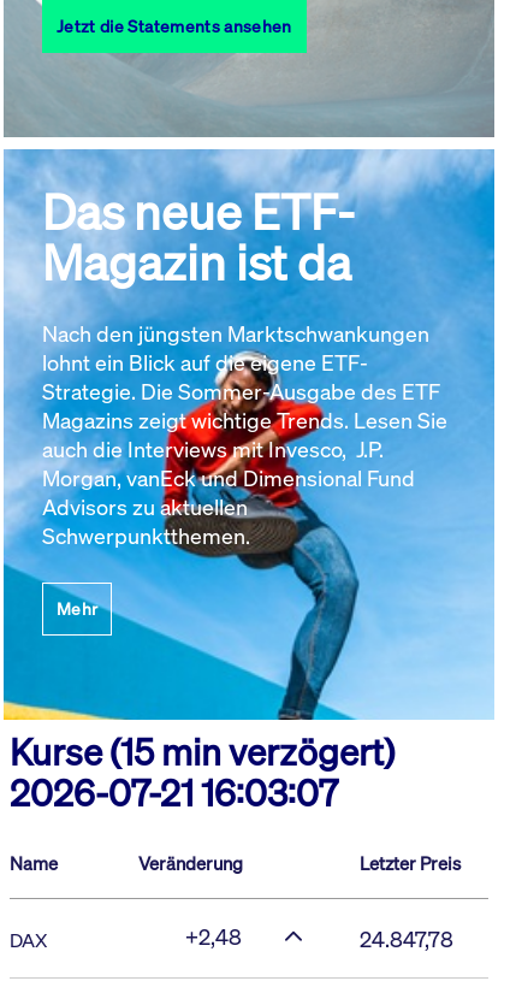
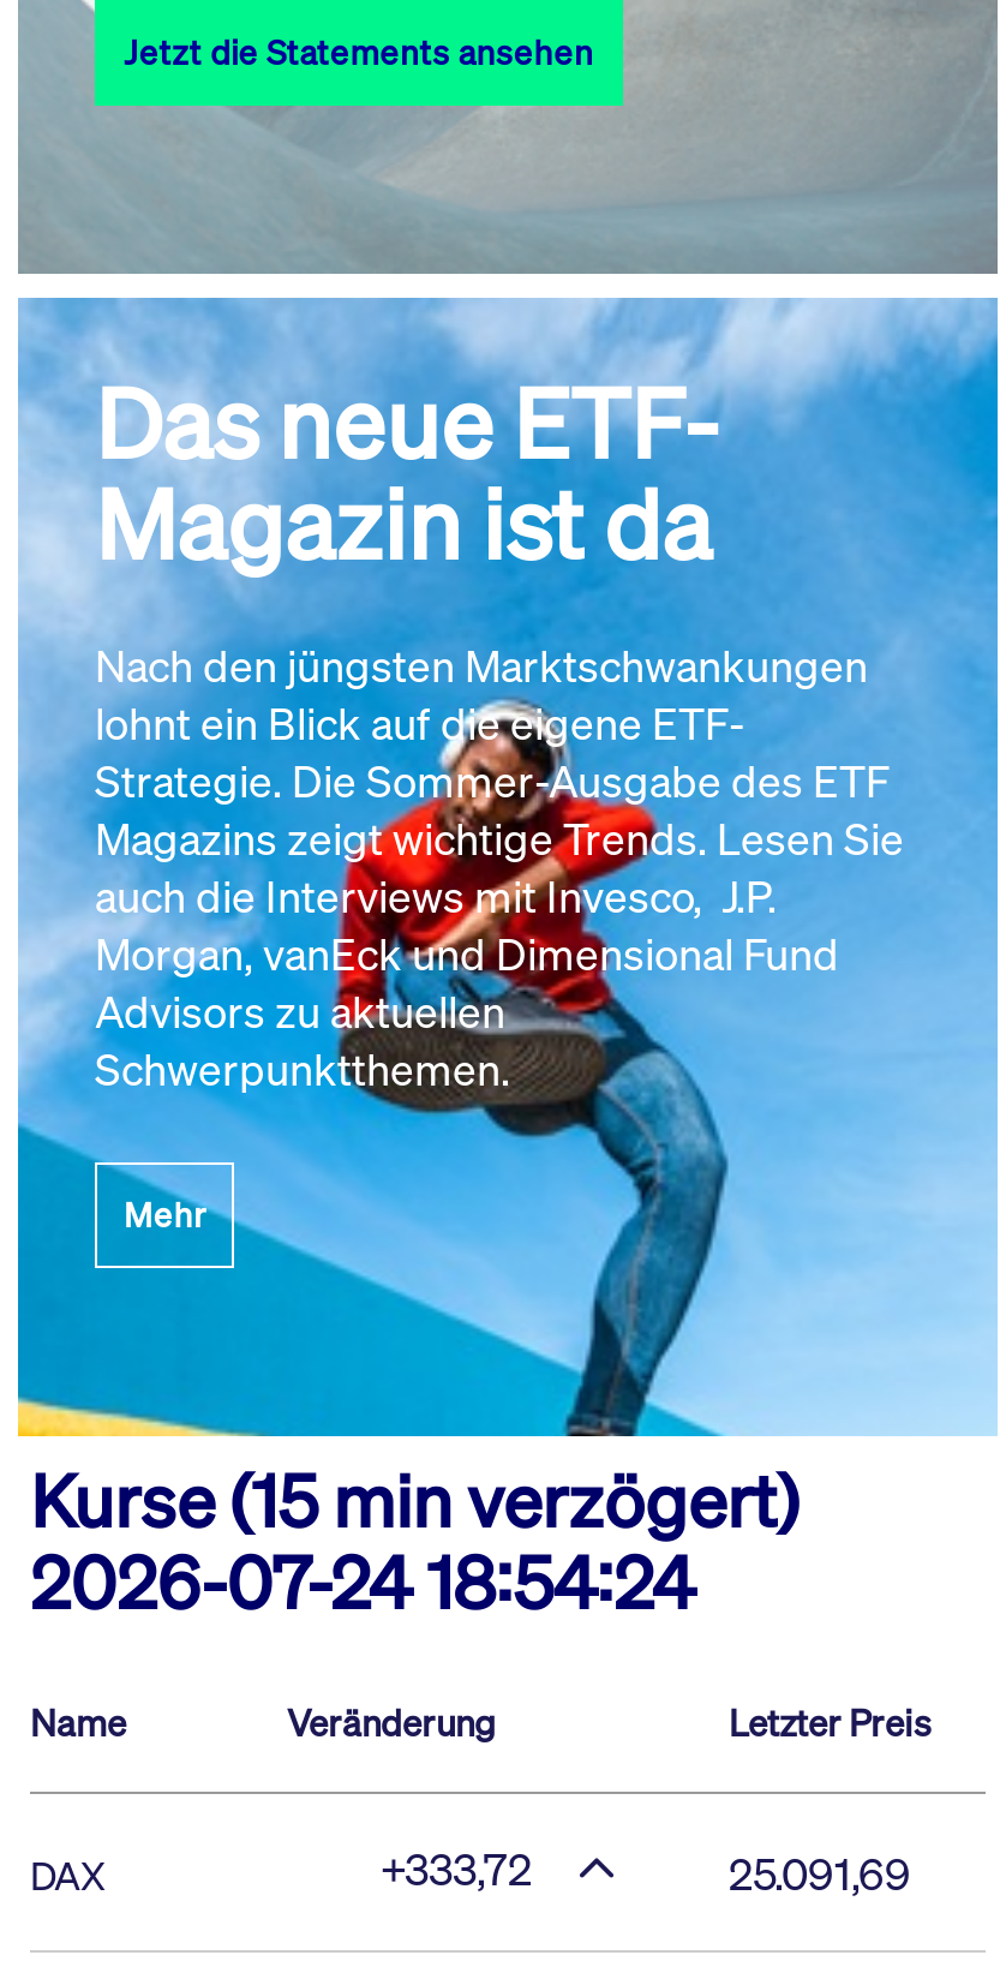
- 2026-07-21 16:03:07
+ 2026-07-24 18:54:24

- +2,48
+ +333,72

- 24.847,78
+ 25.091,69
